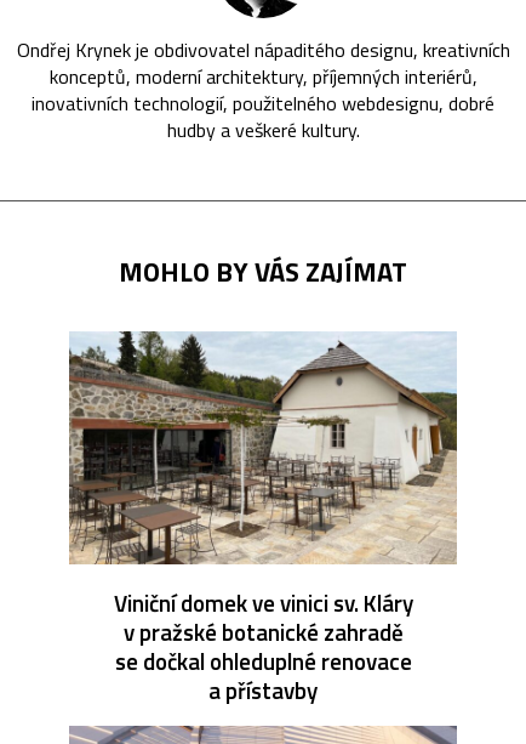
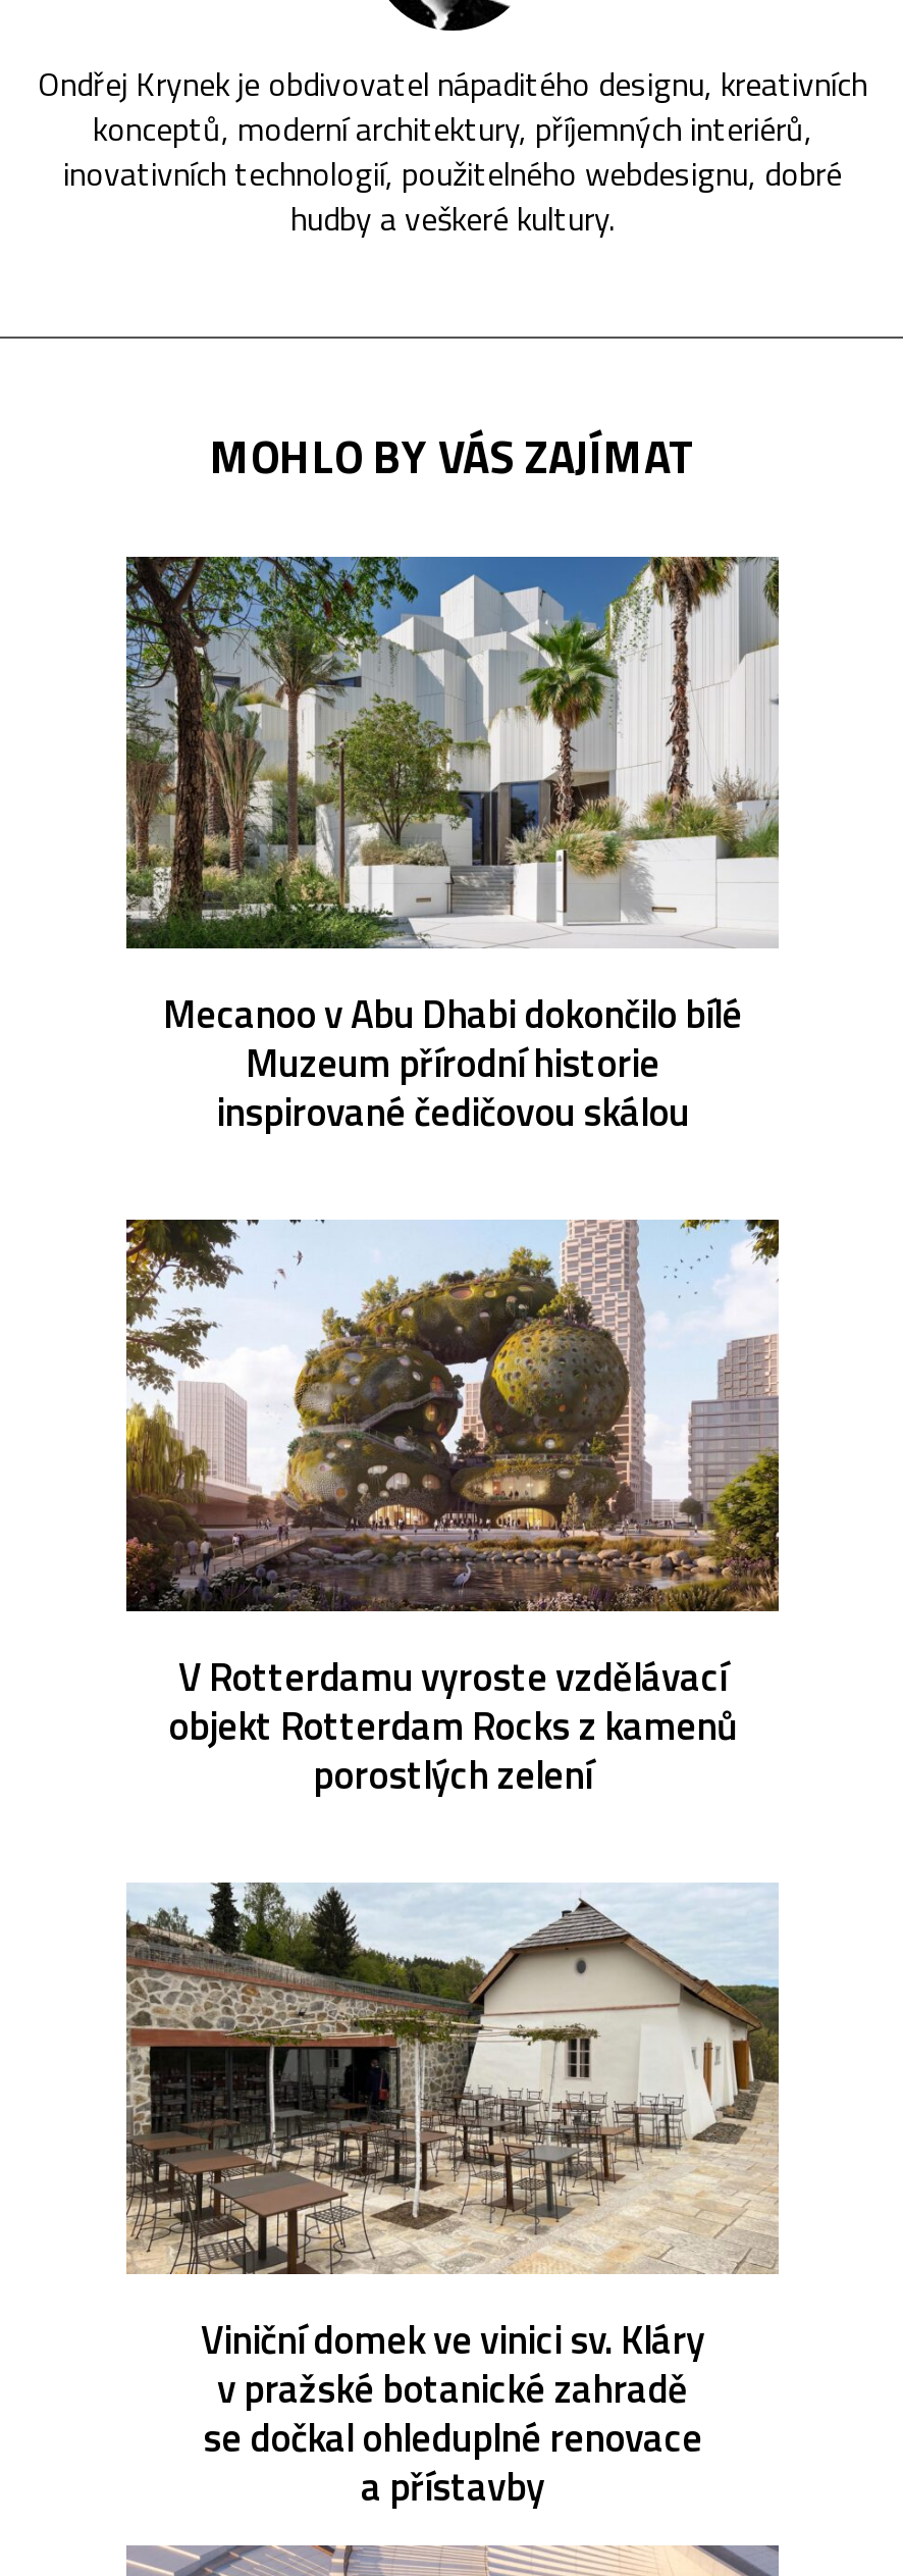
+ [image]
+ Mecanoo v Abu Dhabi dokončilo bílé
+ Muzeum přírodní historie
+ inspirované čedičovou skálou

+ [image]
+ V Rotterdamu vyroste vzdělávací
+ objekt Rotterdam Rocks z kamenů
+ porostlých zelení
